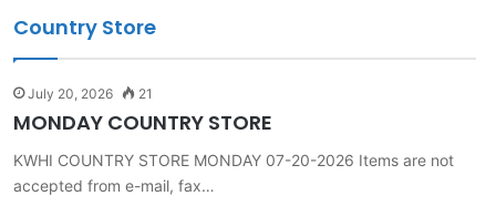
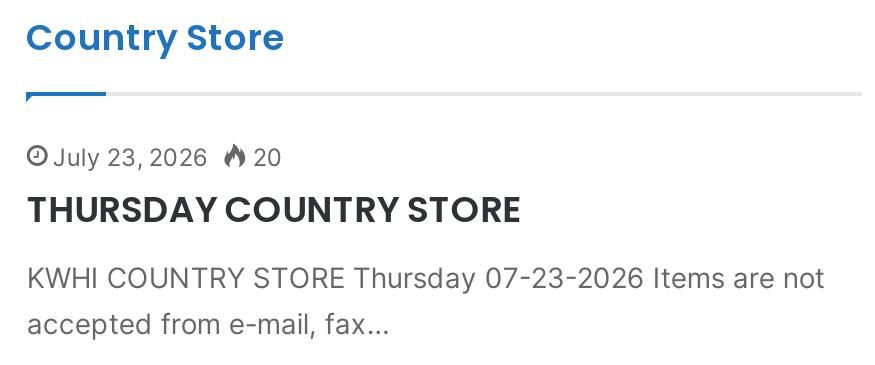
- July 20, 2026
+ July 23, 2026

- 21
+ 20

- MONDAY COUNTRY STORE
+ THURSDAY COUNTRY STORE

- KWHI COUNTRY STORE MONDAY 07-20-2026 Items are not
+ KWHI COUNTRY STORE Thursday 07-23-2026 Items are not
